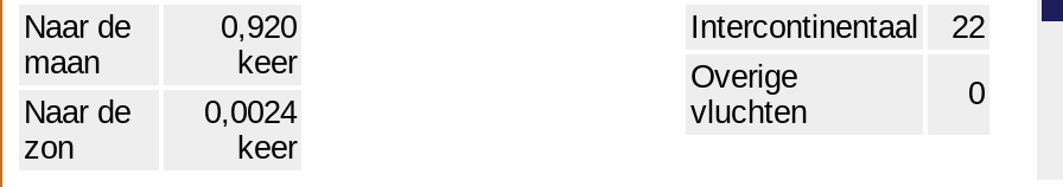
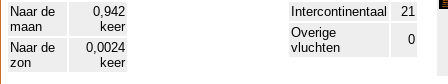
- 0,920
+ 0,942

- Intercontinentaal 22
+ Intercontinentaal 21
